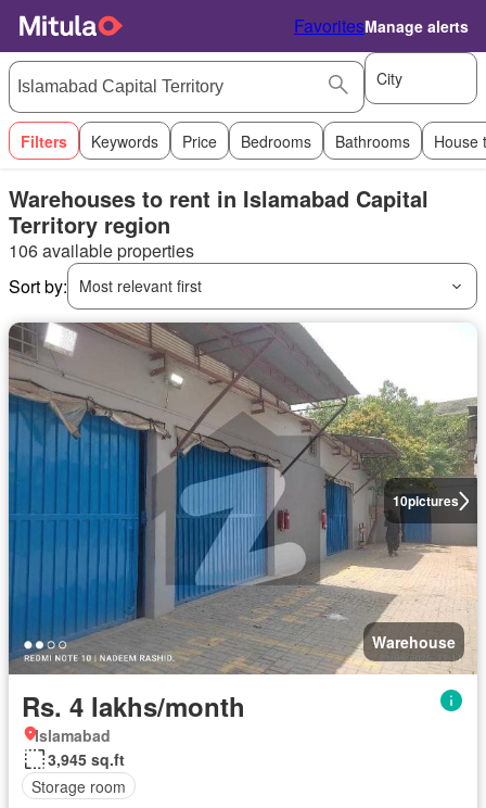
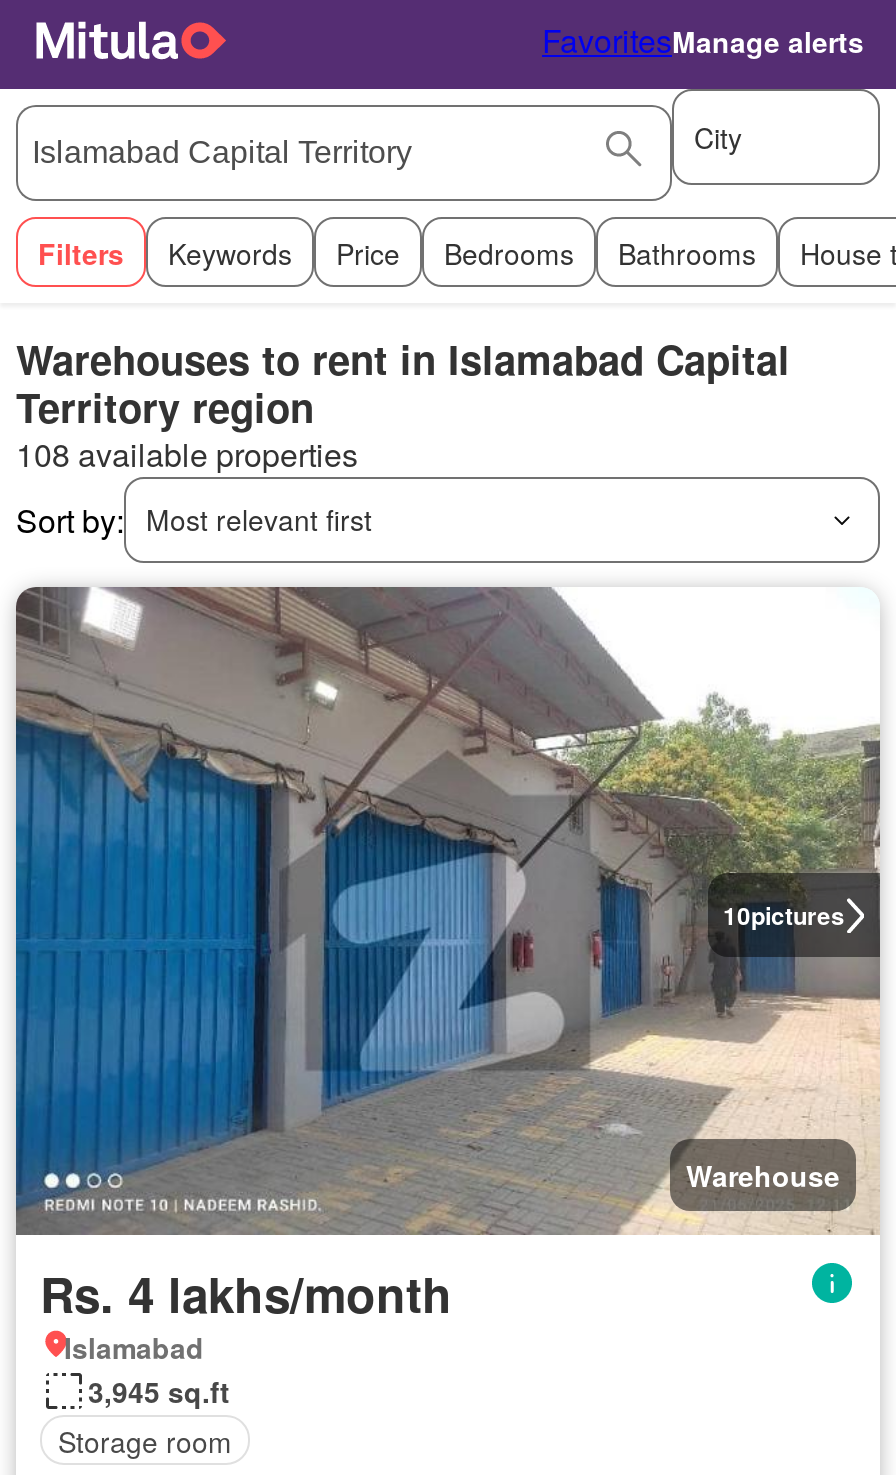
- 106 available properties
+ 108 available properties
